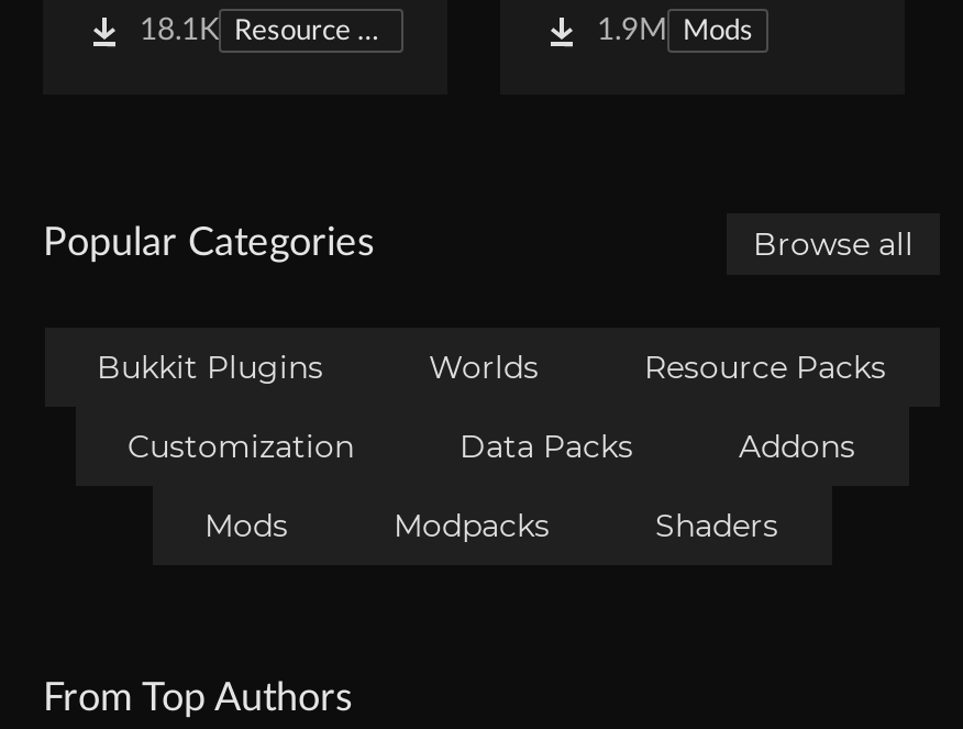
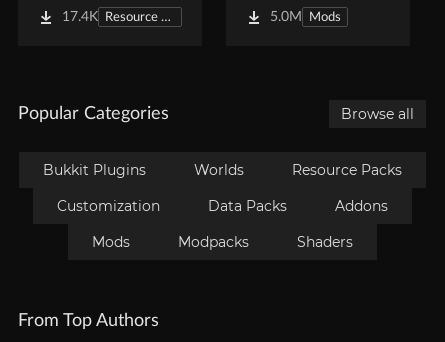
- 18.1K
+ 17.4K

- 1.9M Mods
+ 5.0M Mods
